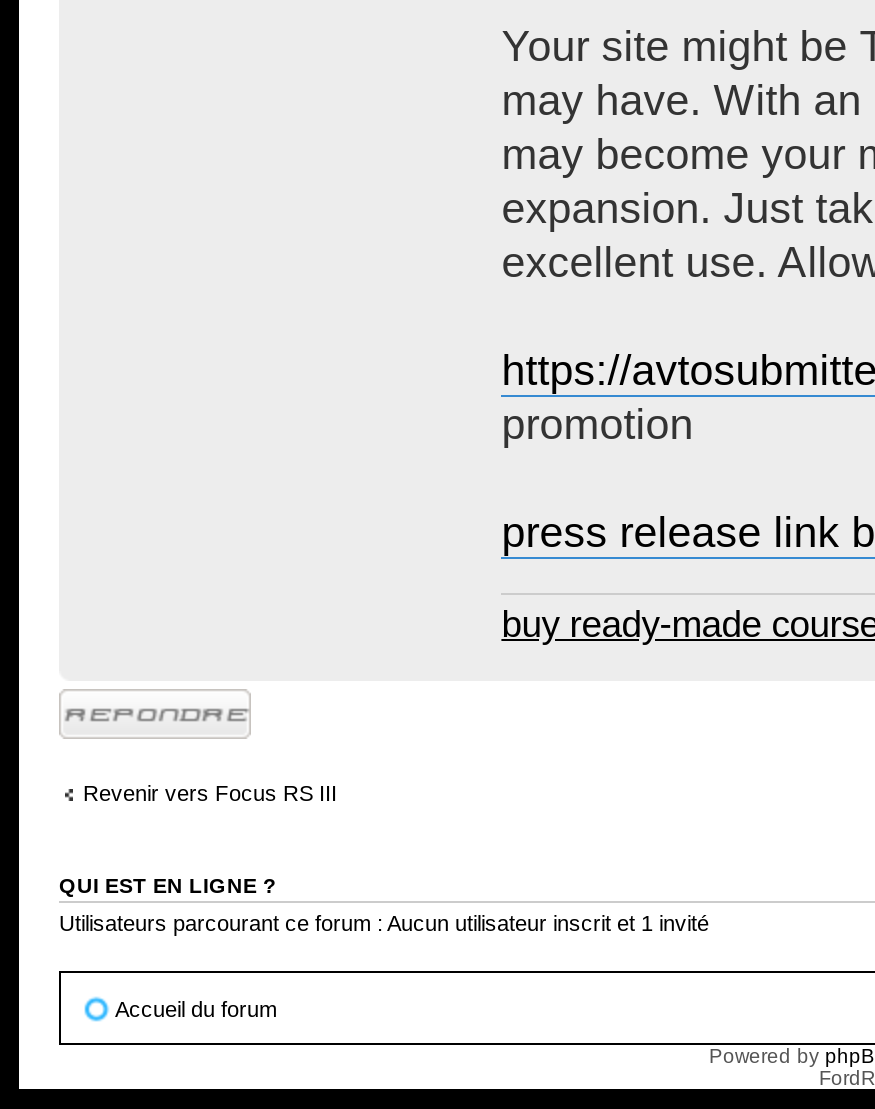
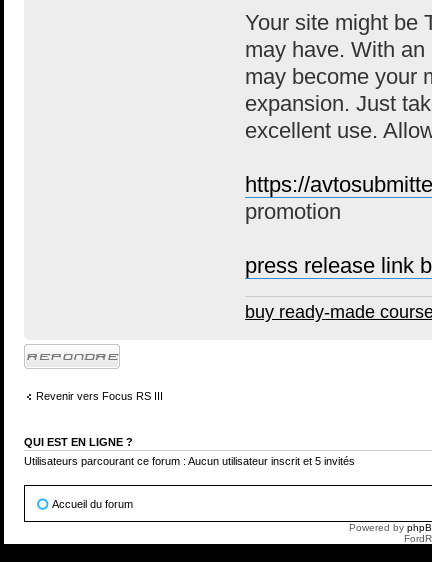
- Utilisateurs parcourant ce forum : Aucun utilisateur inscrit et 1 invité
+ Utilisateurs parcourant ce forum : Aucun utilisateur inscrit et 5 invités
